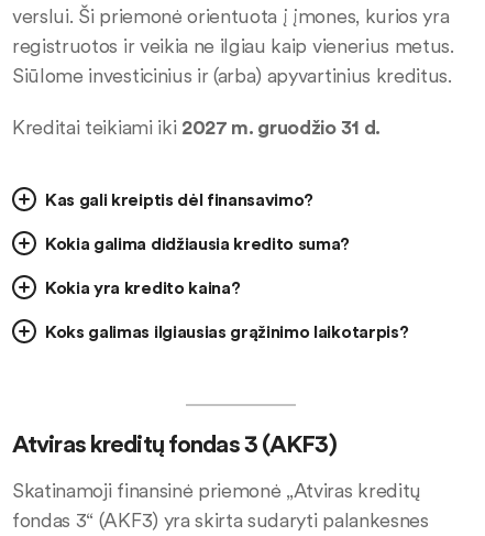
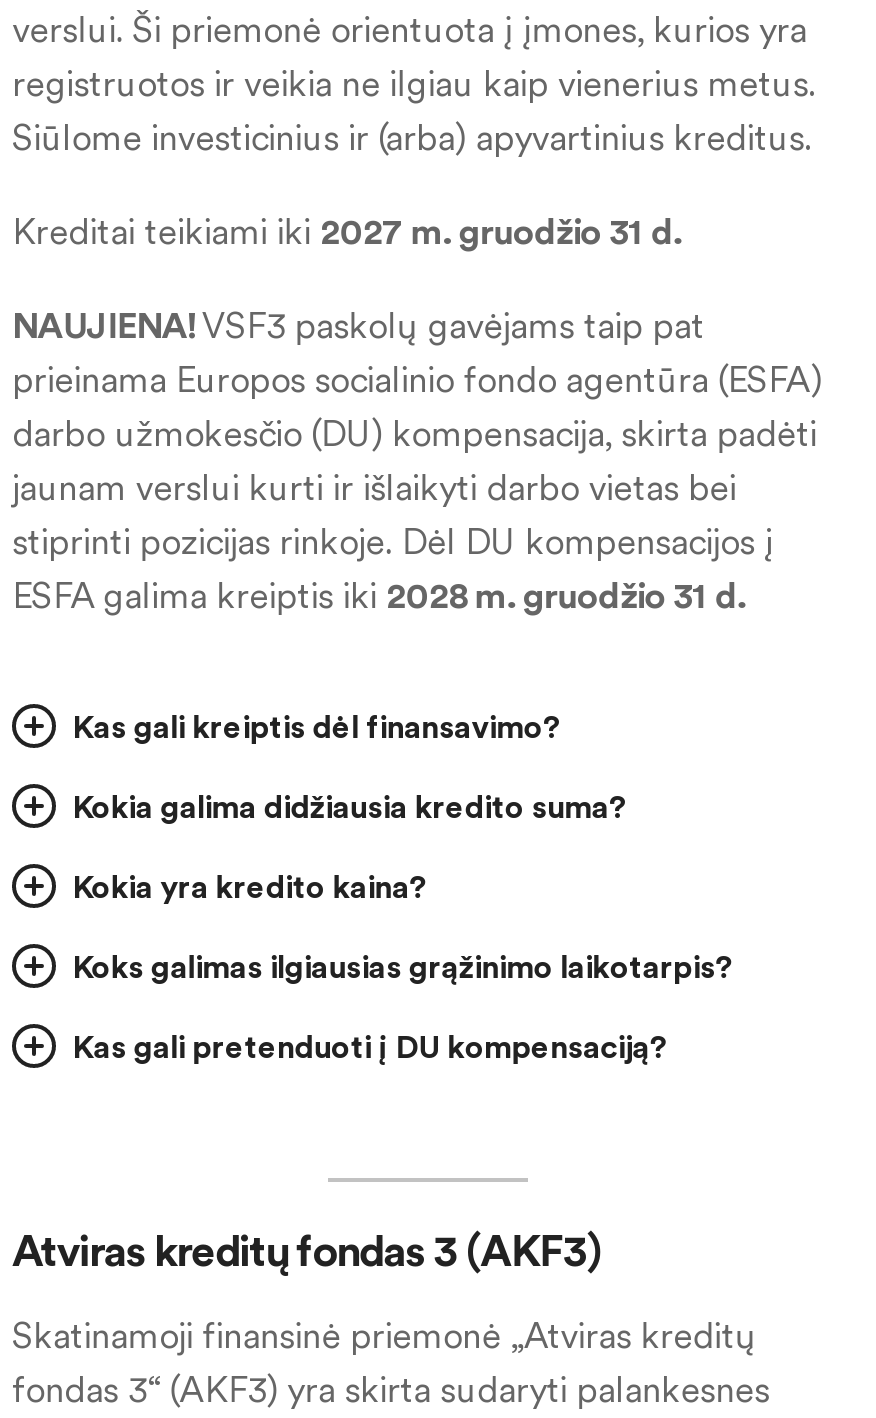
+ NAUJIENA!VSF3 paskolų gavėjams taip pat
+ prieinama Europos socialinio fondo agentūra (ESFA)
+ darbo užmokesčio (DU) kompensacija, skirta padėti
+ jaunam verslui kurti ir išlaikyti darbo vietas bei
+ stiprinti pozicijas rinkoje. Dėl DU kompensacijos į
+ ESFA galima kreiptis iki 2028 m. gruodžio 31 d.

+ Kas gali pretenduoti į DU kompensaciją?
